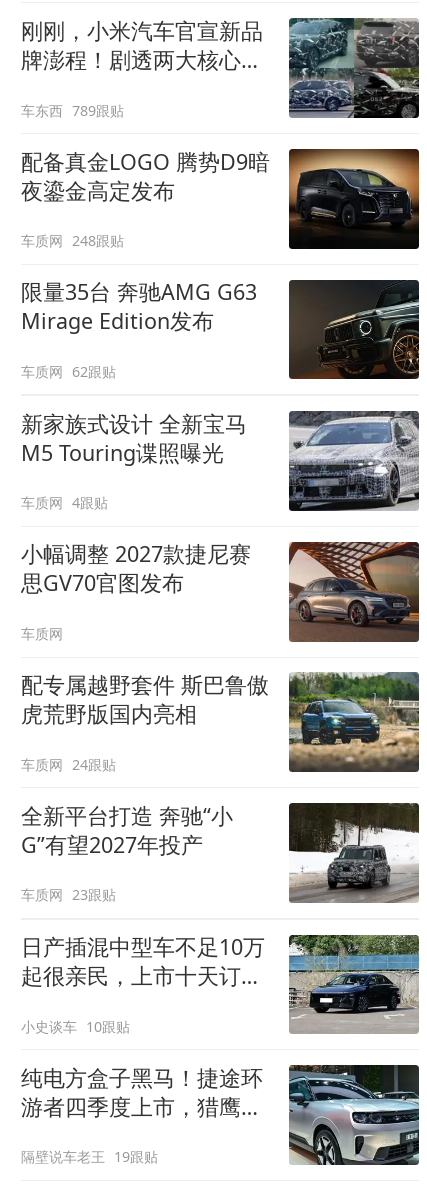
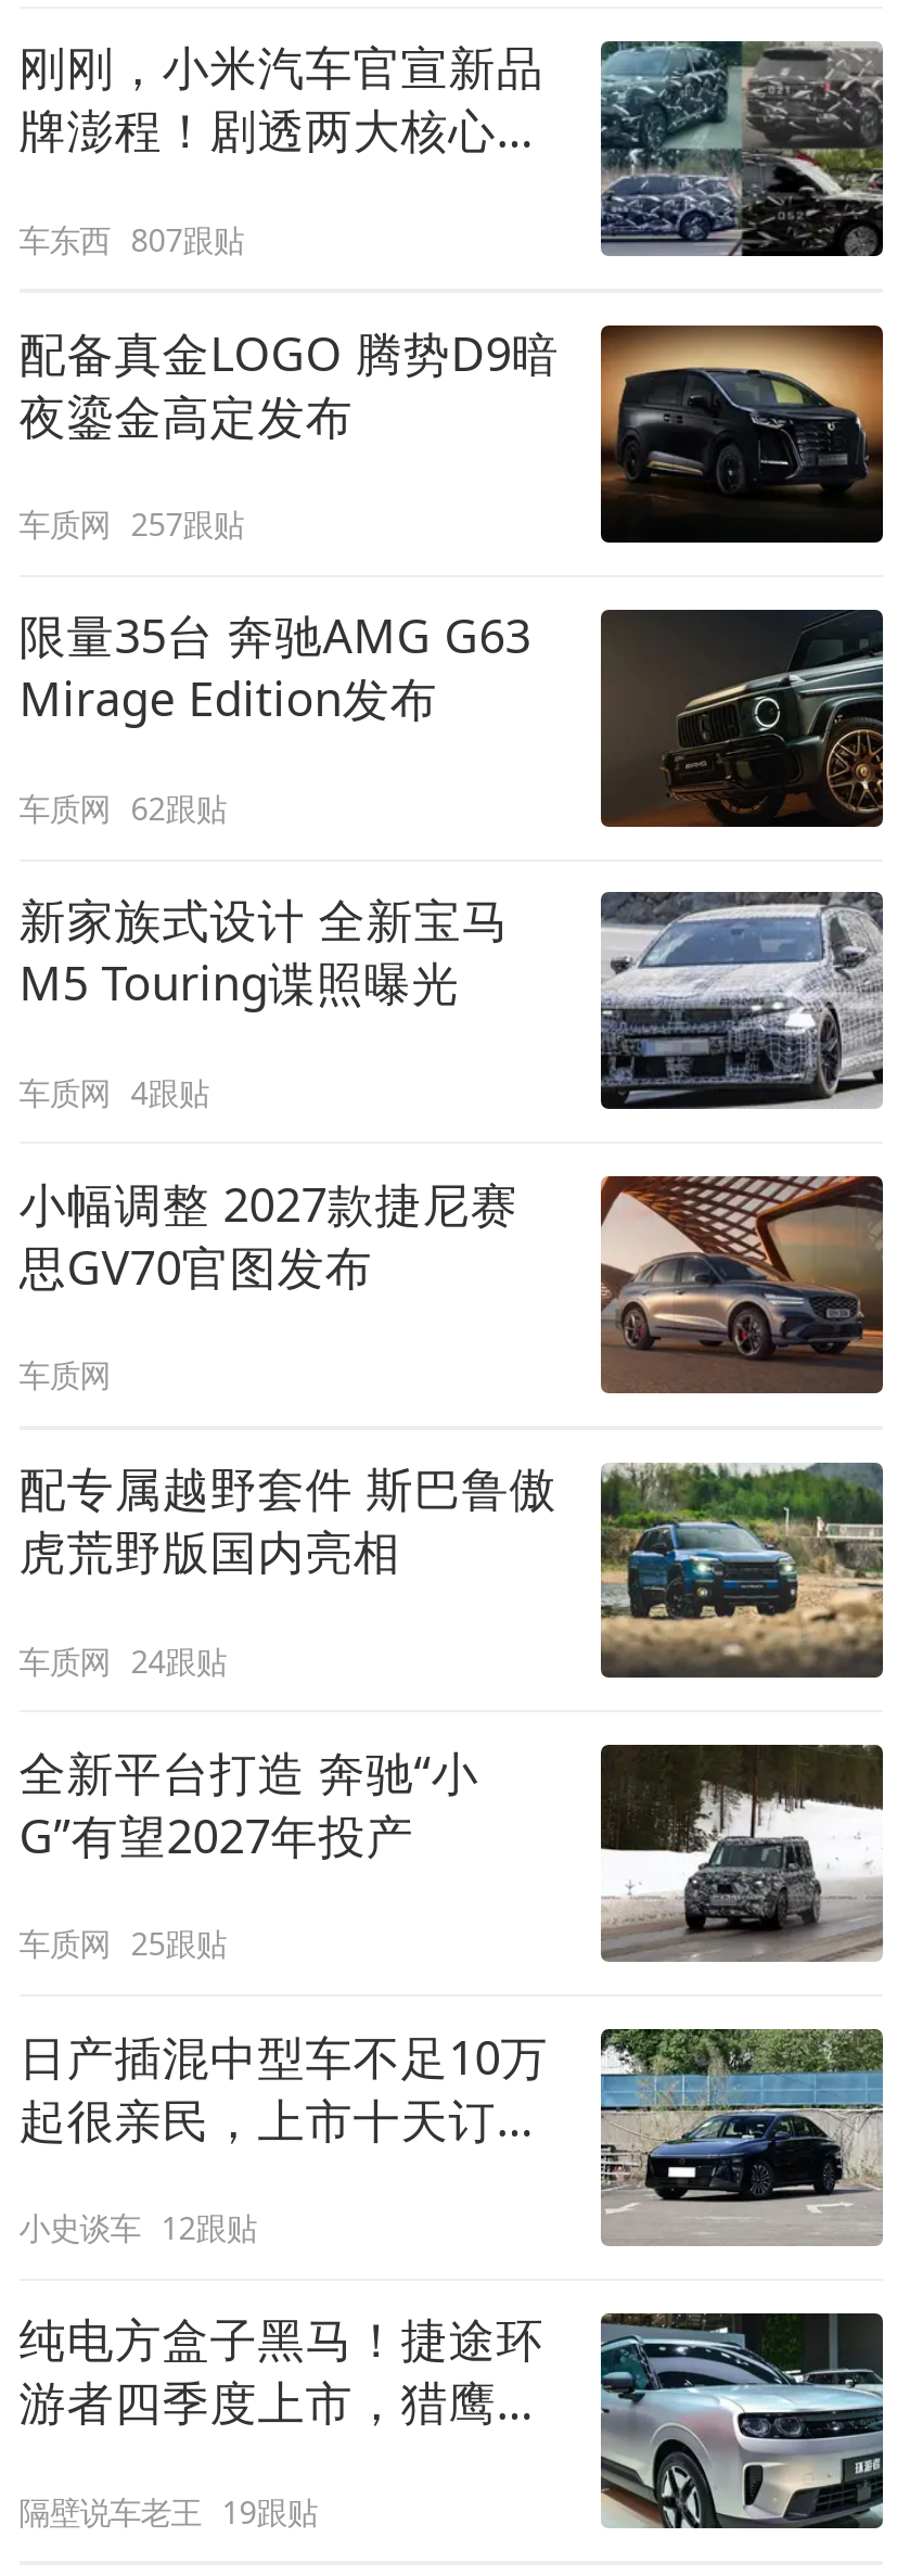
- 车东西 789跟贴
+ 车东西 807跟贴

- 车质网 248跟贴
+ 车质网 257跟贴

- 车质网 23跟贴
+ 车质网 25跟贴

- 小史谈车 10跟贴
+ 小史谈车 12跟贴
